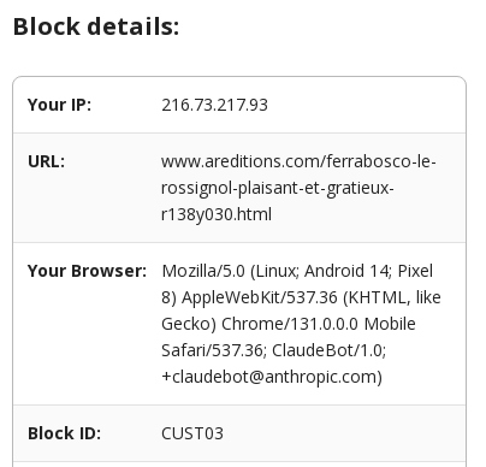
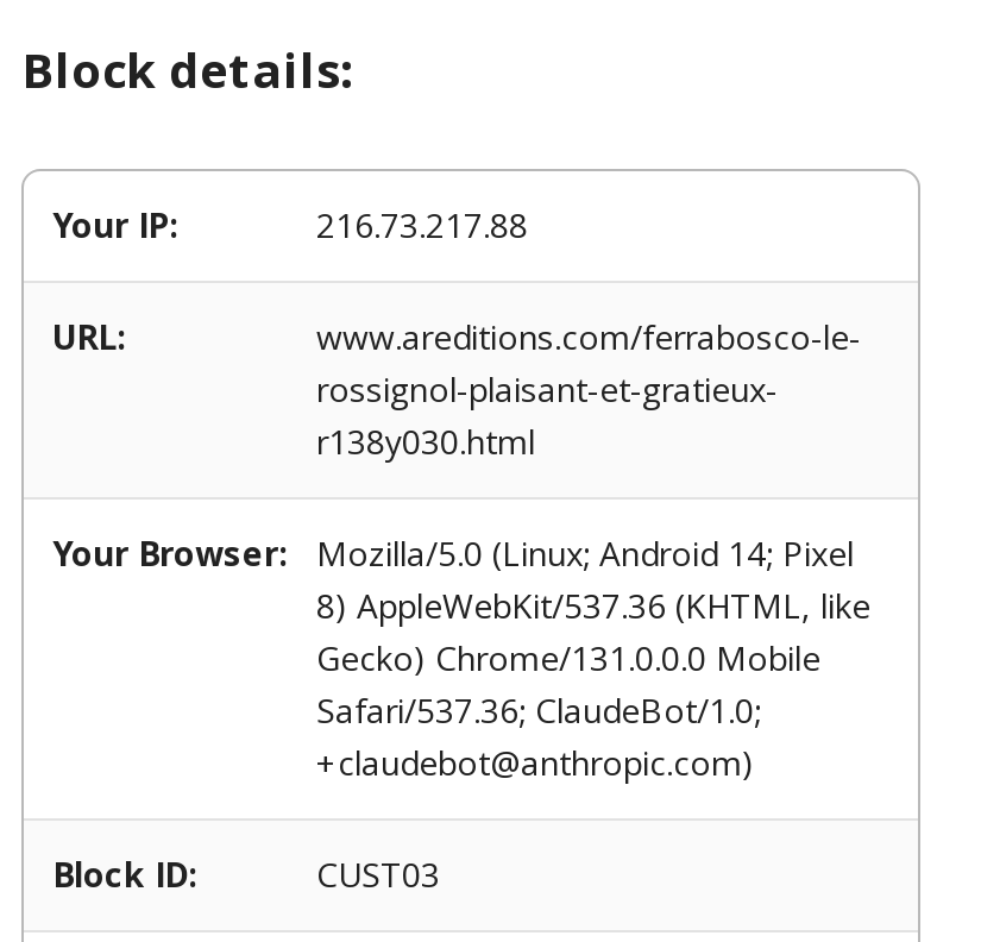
- 216.73.217.93
+ 216.73.217.88
